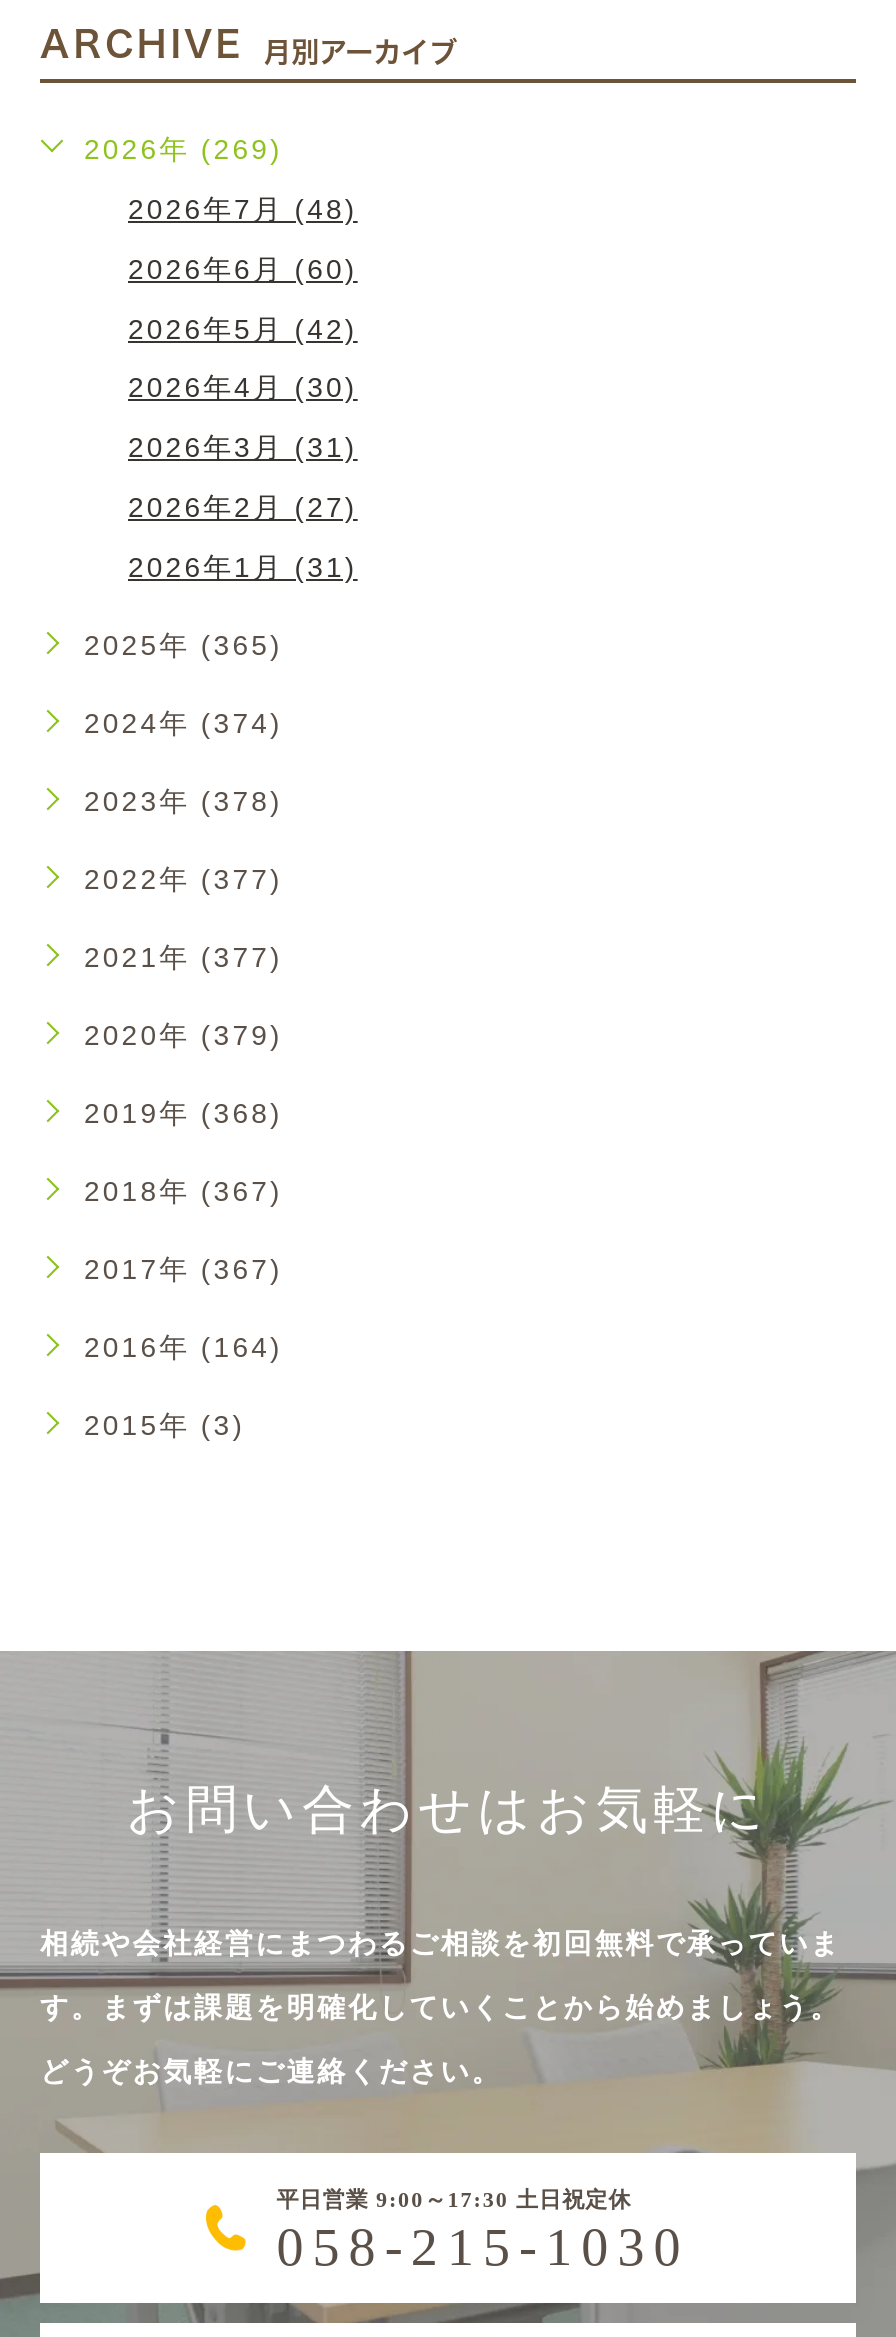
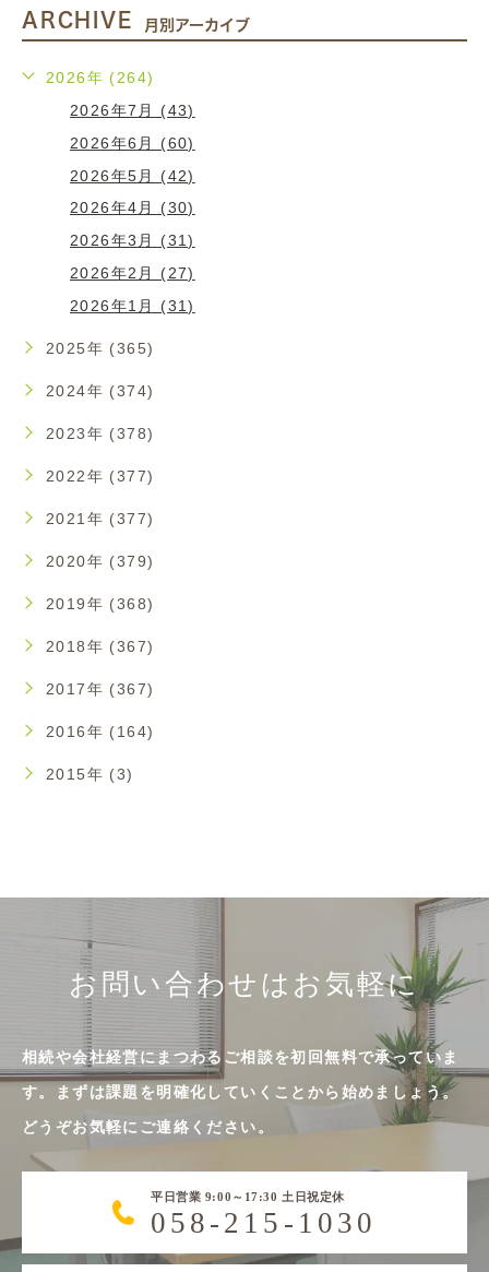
- 2026年 (269)
+ 2026年 (264)

- 2026年7月 (48)
+ 2026年7月 (43)
